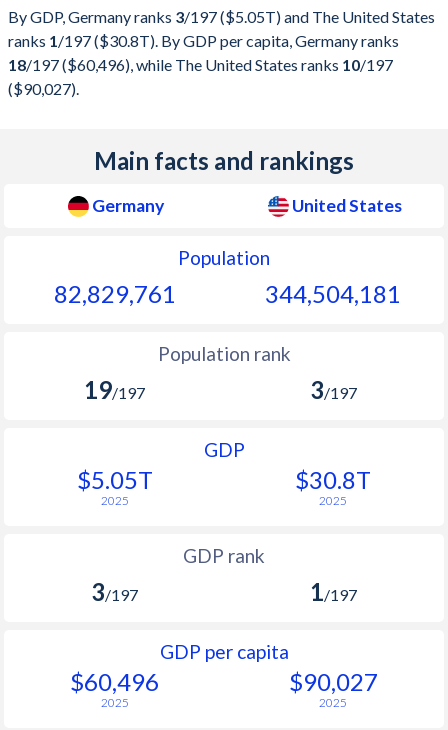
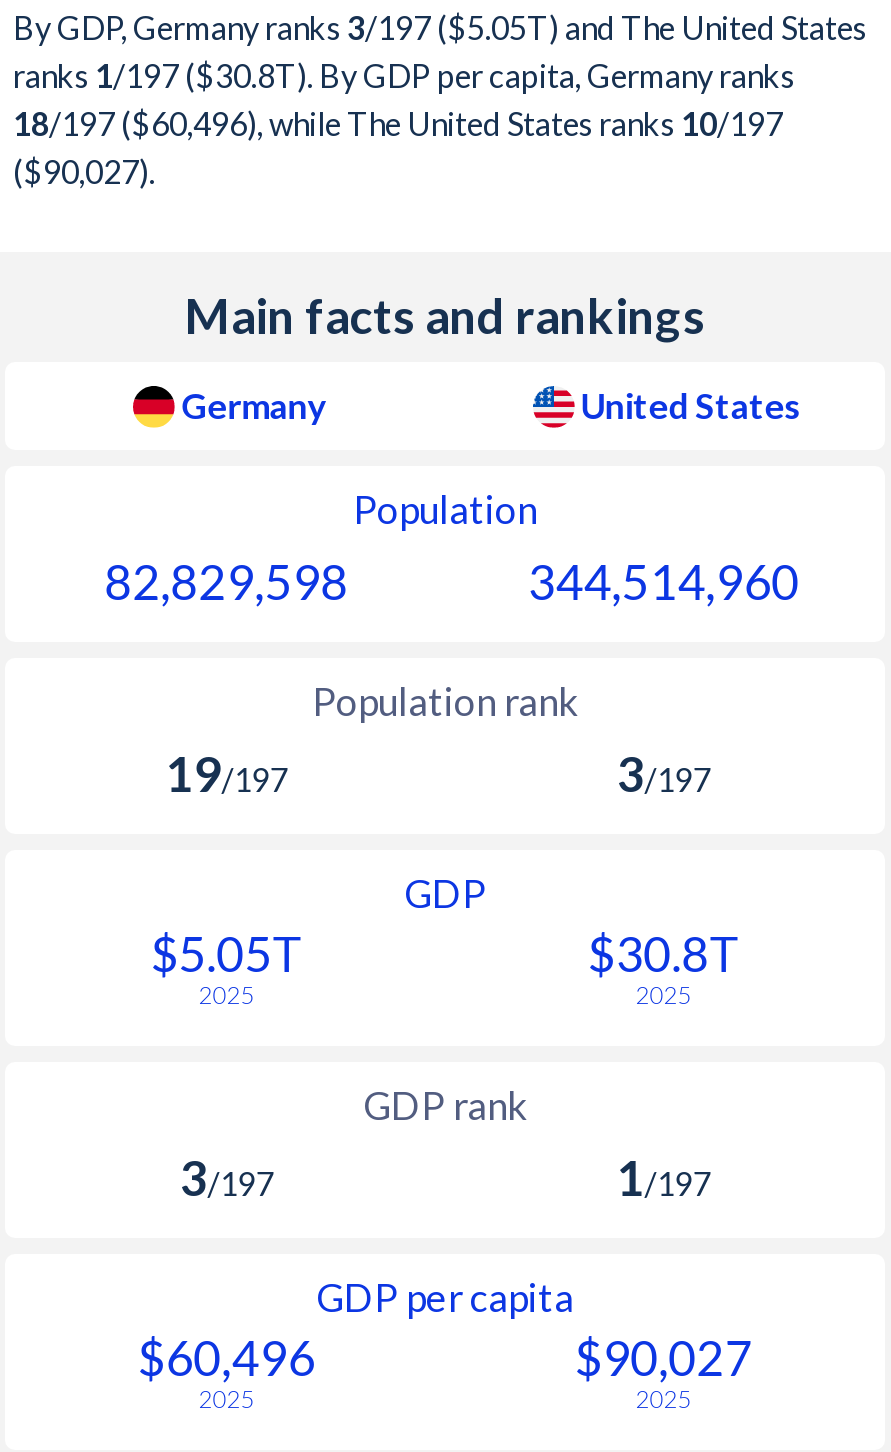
- 82,829,761
+ 82,829,598

- 344,504,181
+ 344,514,960
